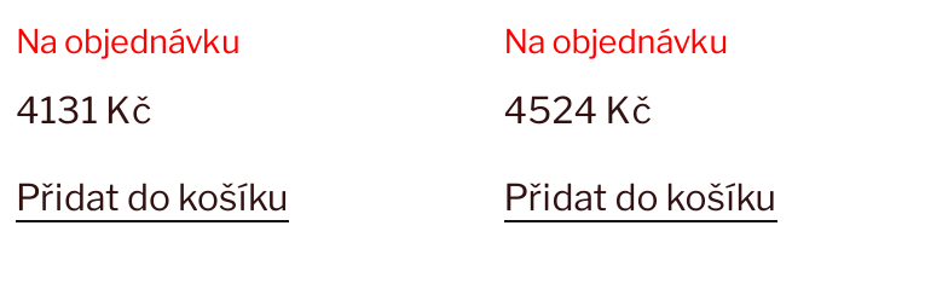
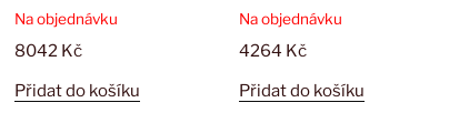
- 4131 Kč
+ 8042 Kč

- 4524 Kč
+ 4264 Kč
